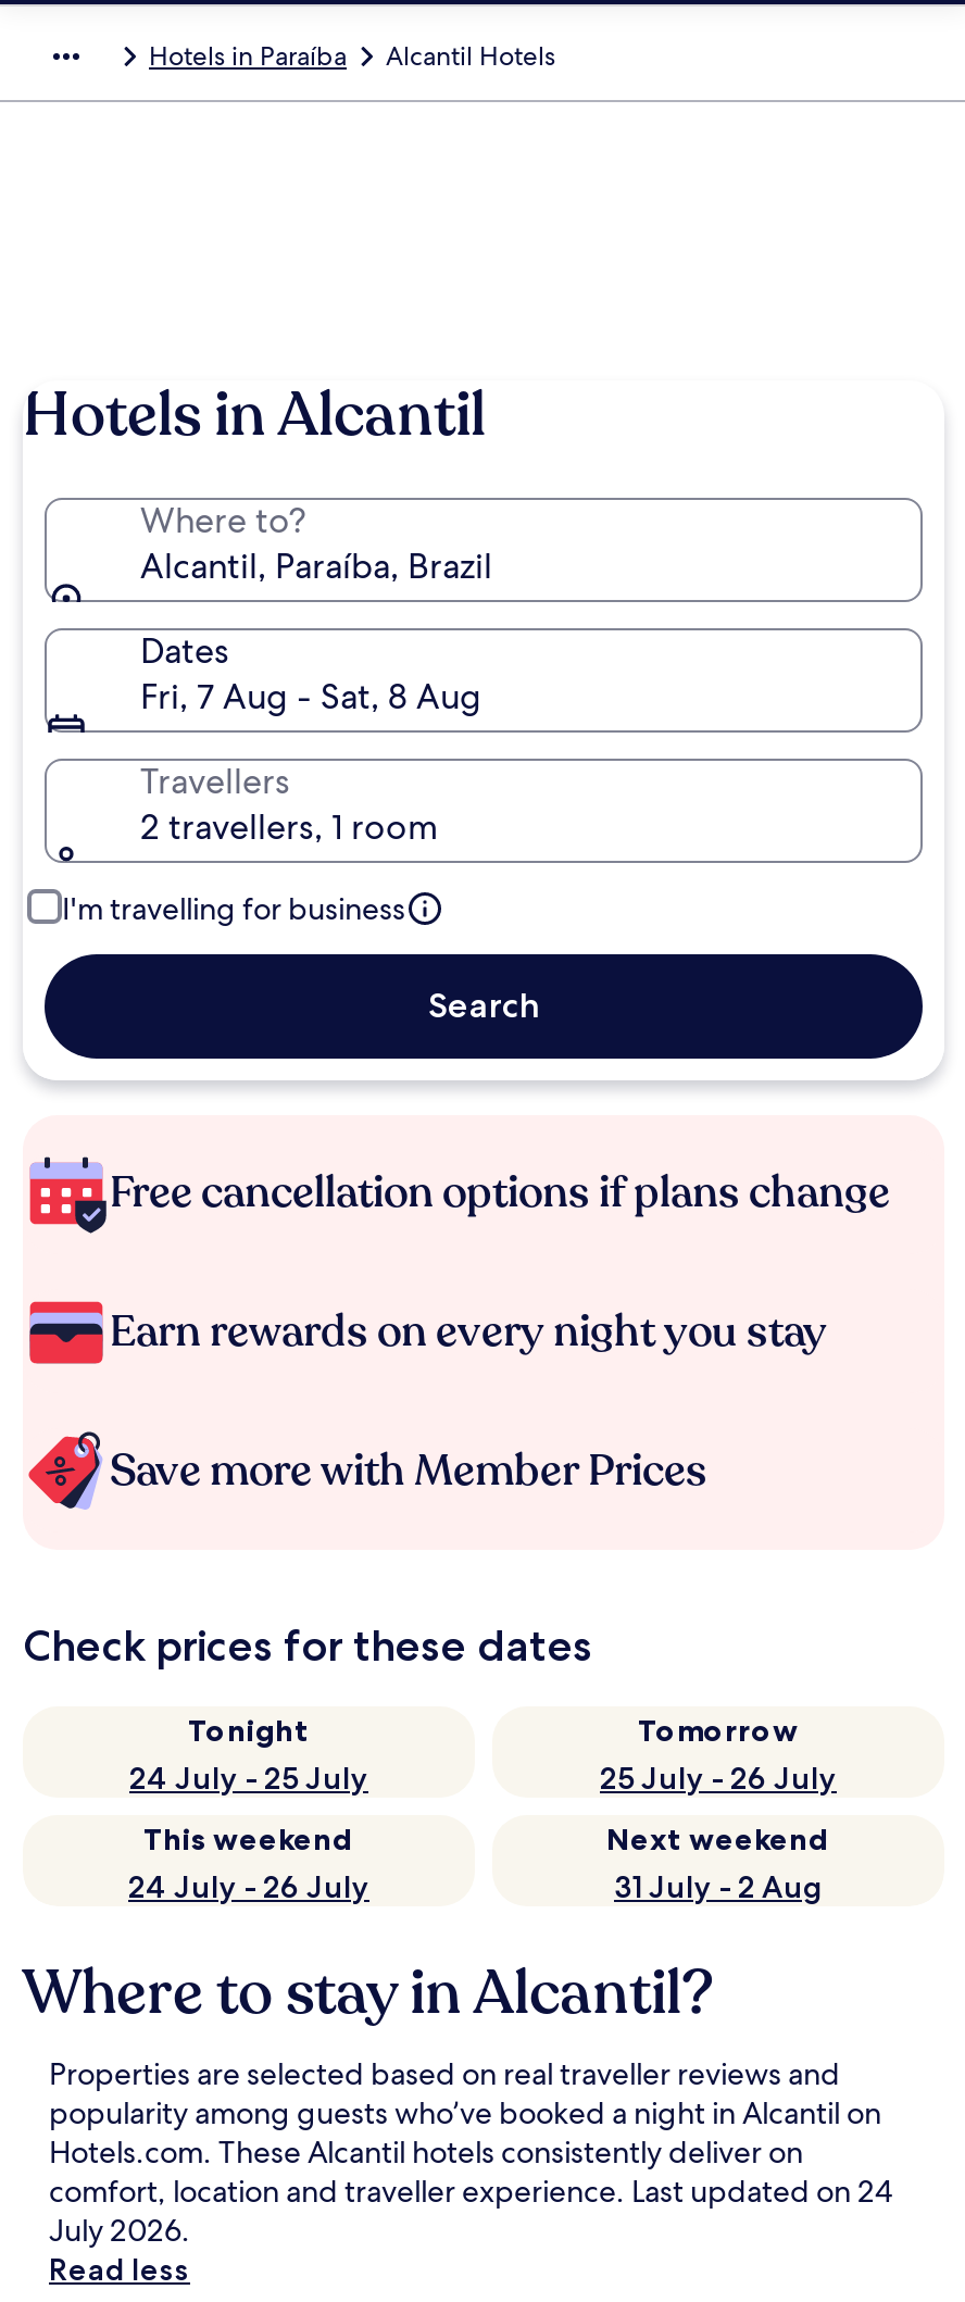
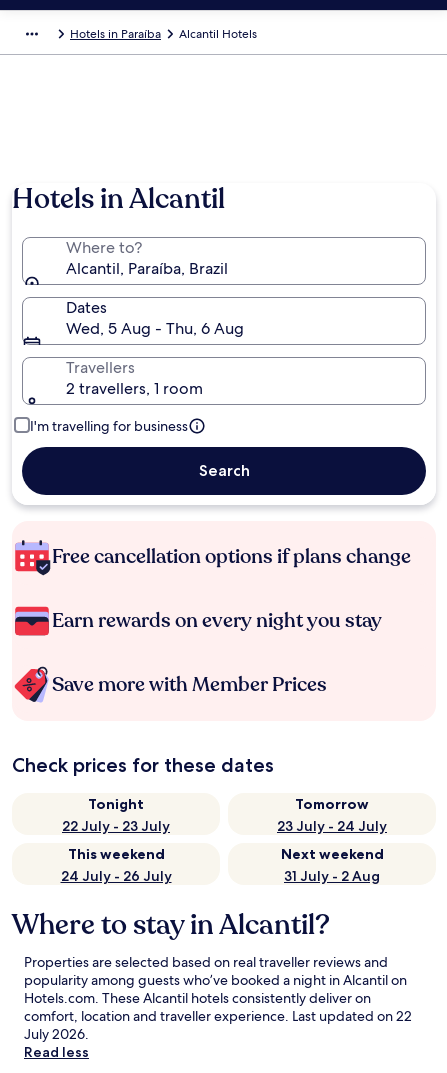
- Fri, 7 Aug - Sat, 8 Aug
+ Wed, 5 Aug - Thu, 6 Aug

- 24 July - 25 July
+ 22 July - 23 July

- 25 July - 26 July
+ 23 July - 24 July

- comfort, location and traveller experience. Last updated on 24
+ comfort, location and traveller experience. Last updated on 22
